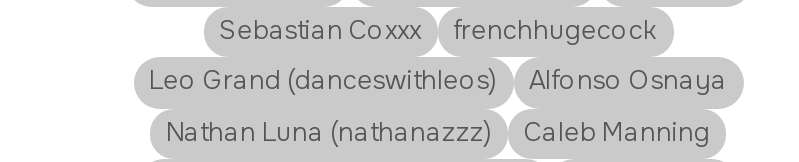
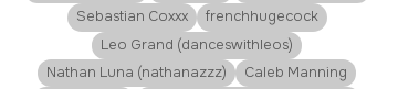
- Alfonso Osnaya
